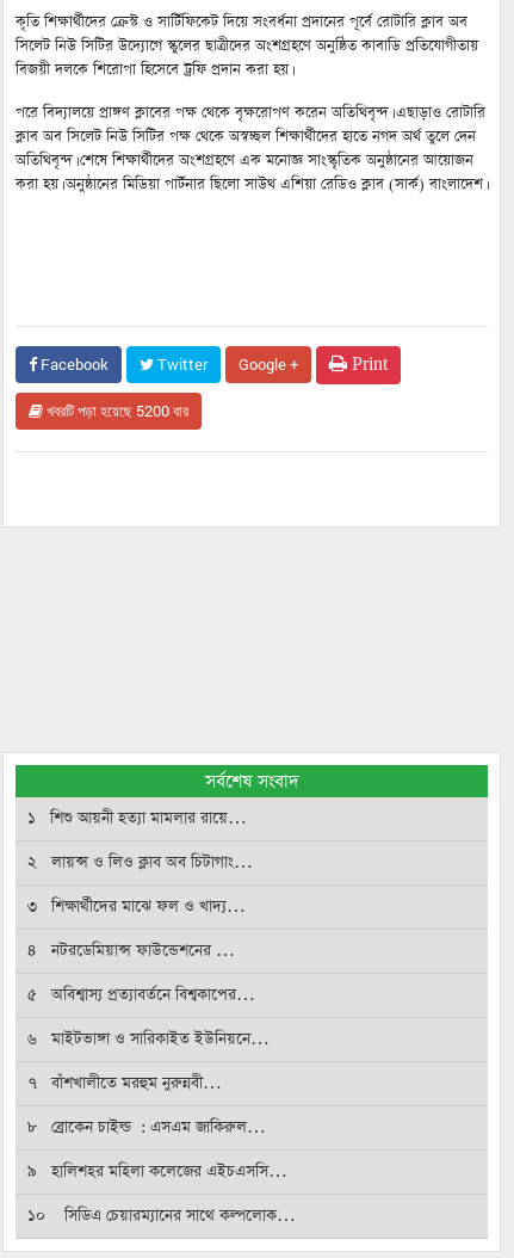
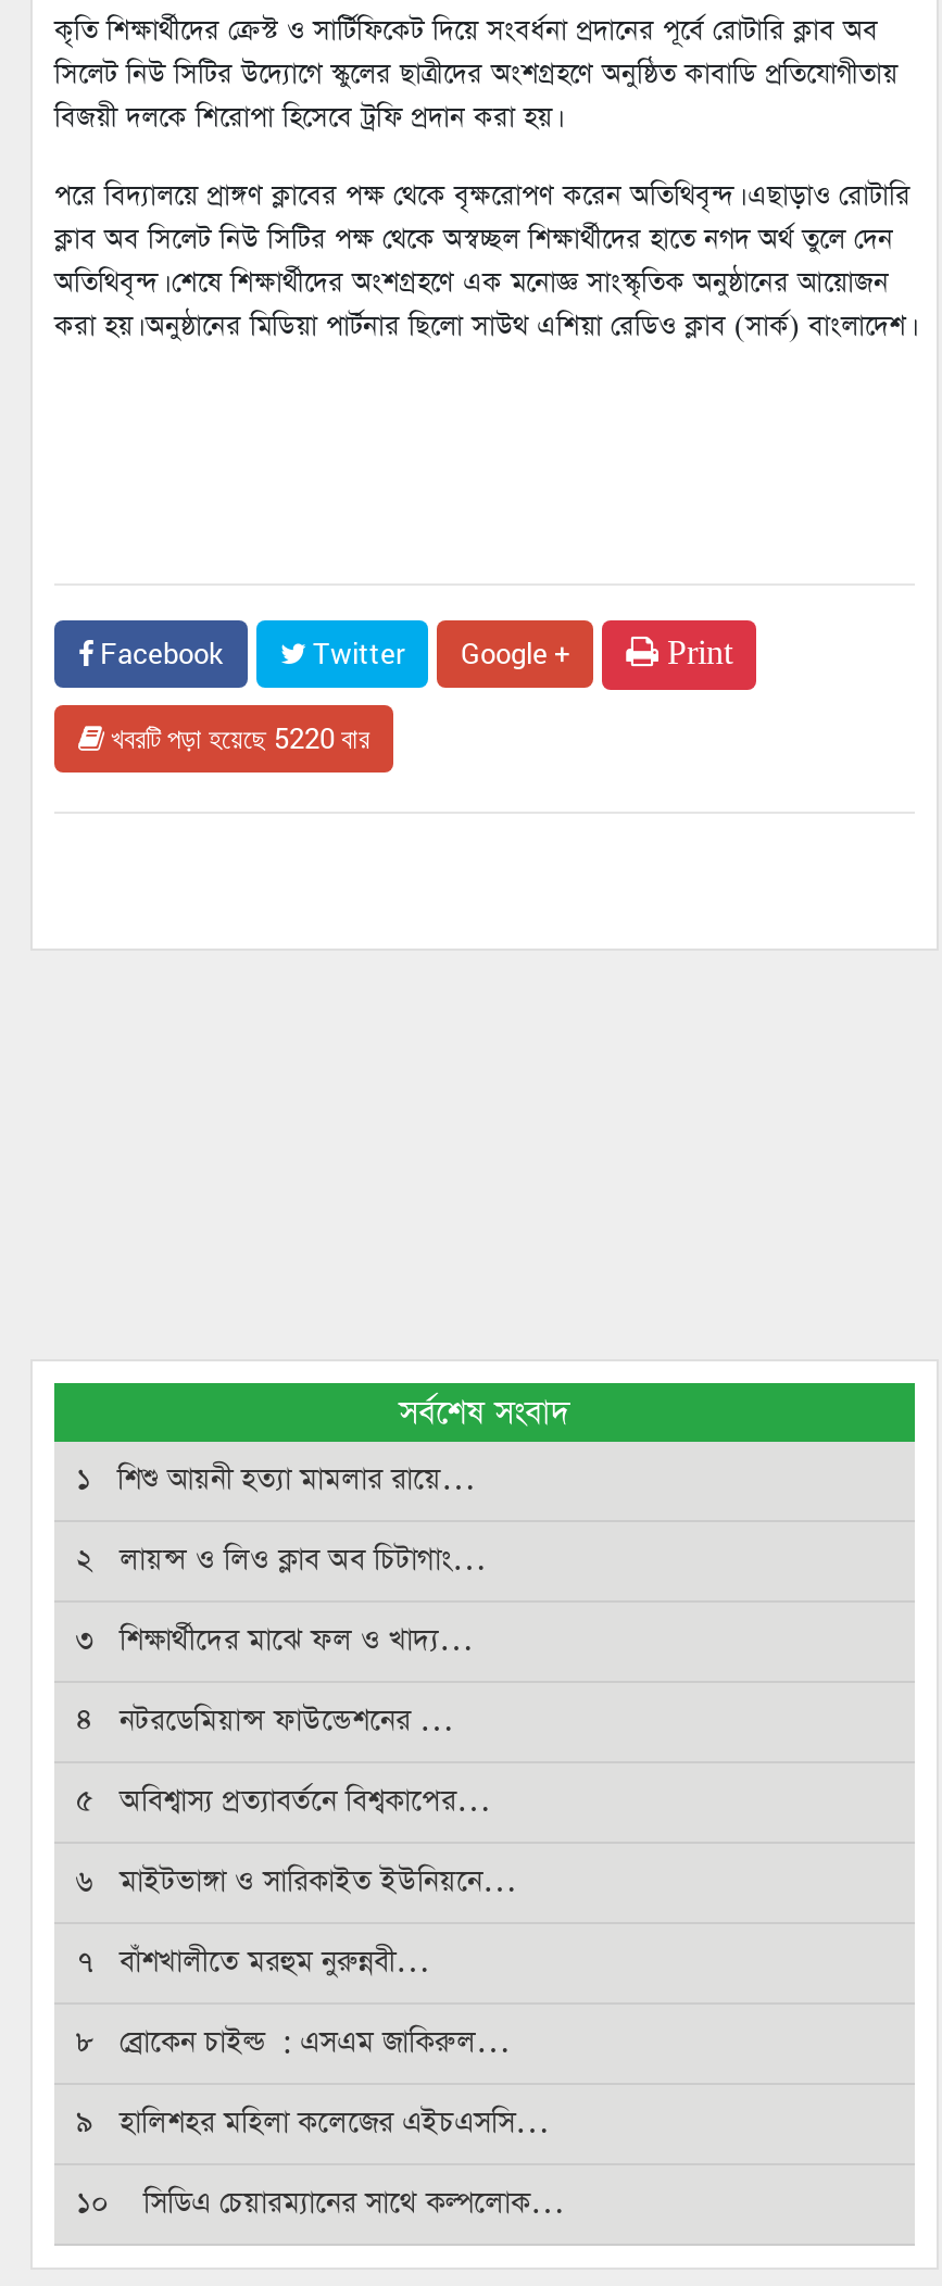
- খবরটি পড়া হয়েছে 5200 বার
+ খবরটি পড়া হয়েছে 5220 বার
